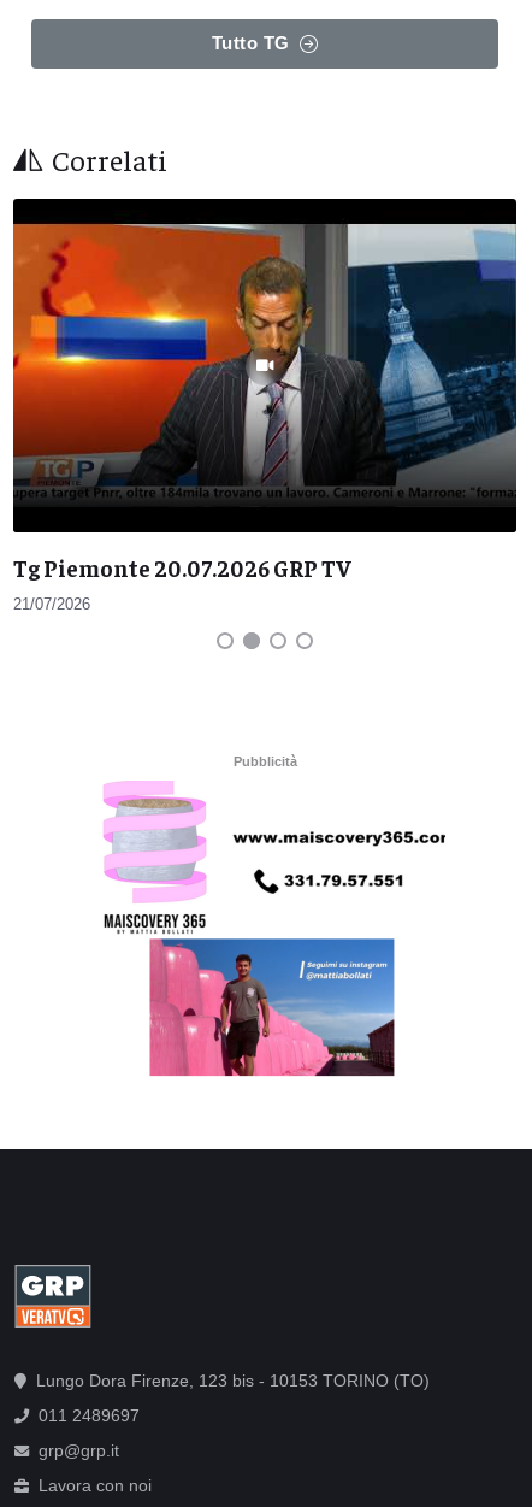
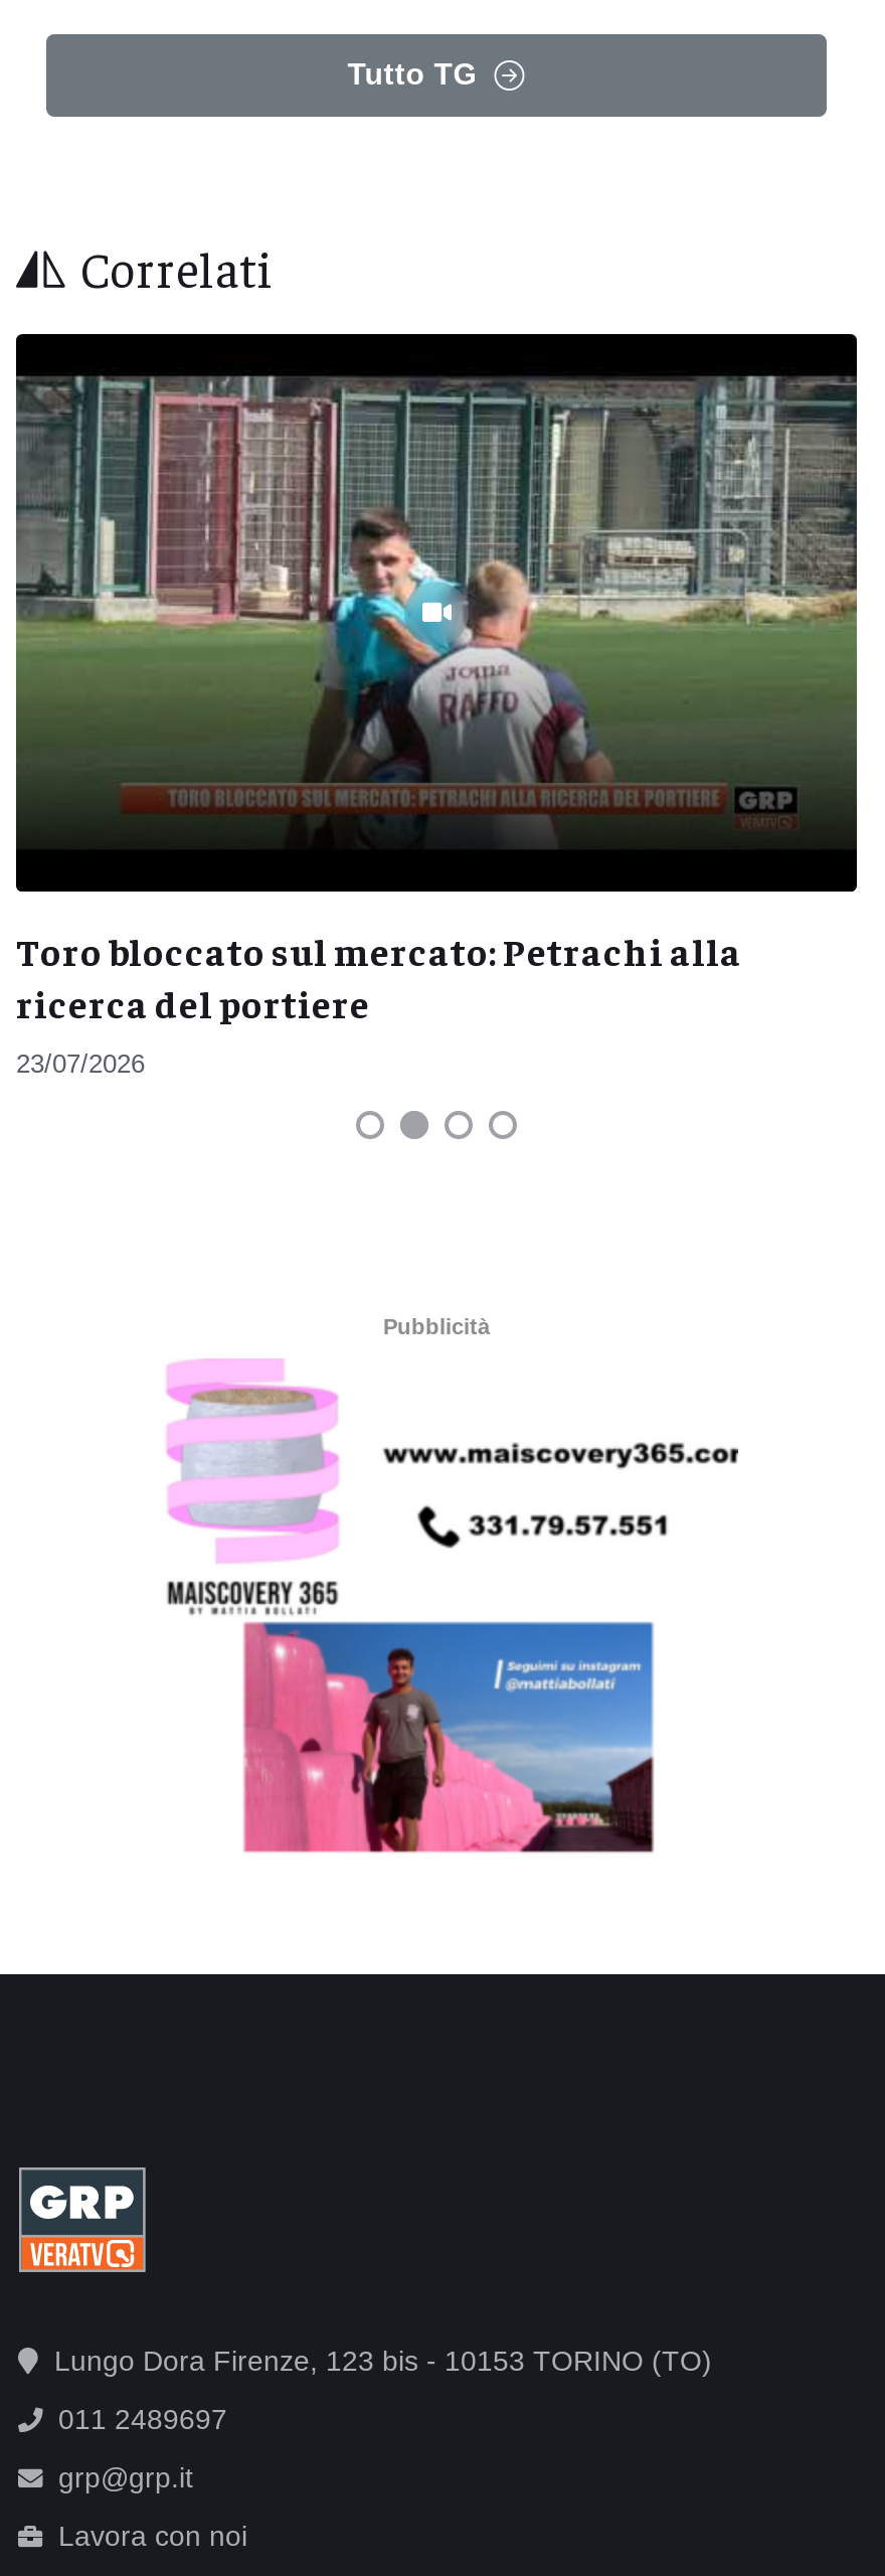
- [image]
+ [image]

- Tg Piemonte 20.07.2026 GRP TV
+ Toro bloccato sul mercato: Petrachi alla
+ ricerca del portiere

- 21/07/2026
+ 23/07/2026
